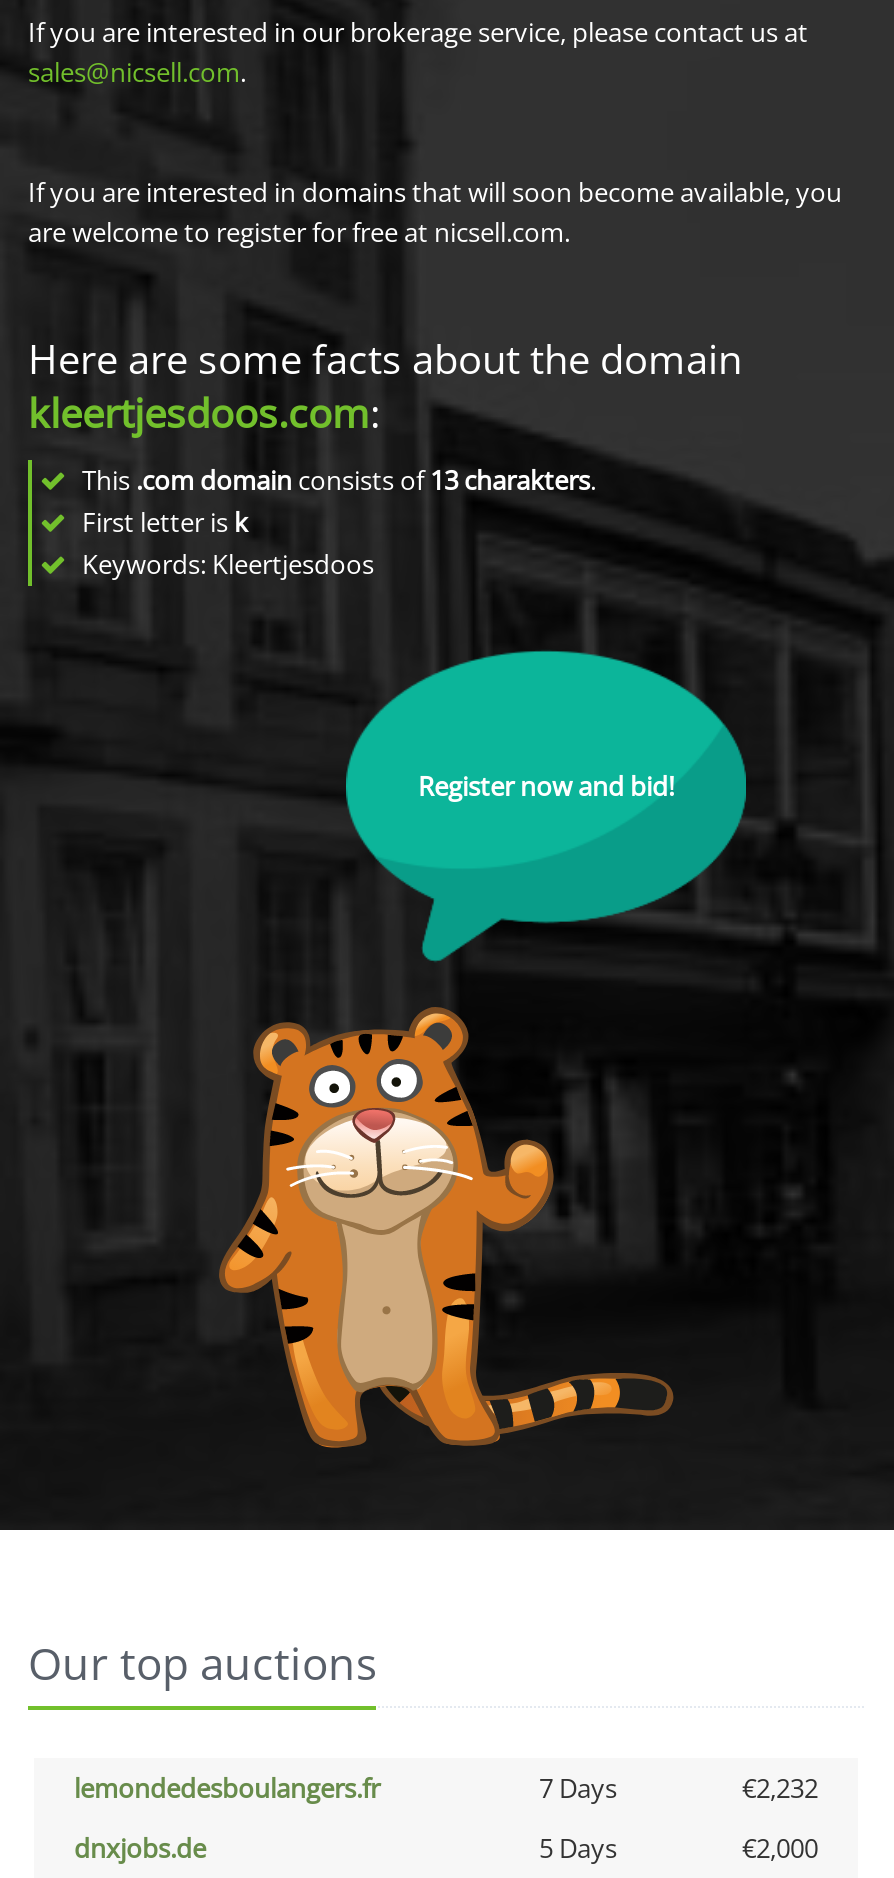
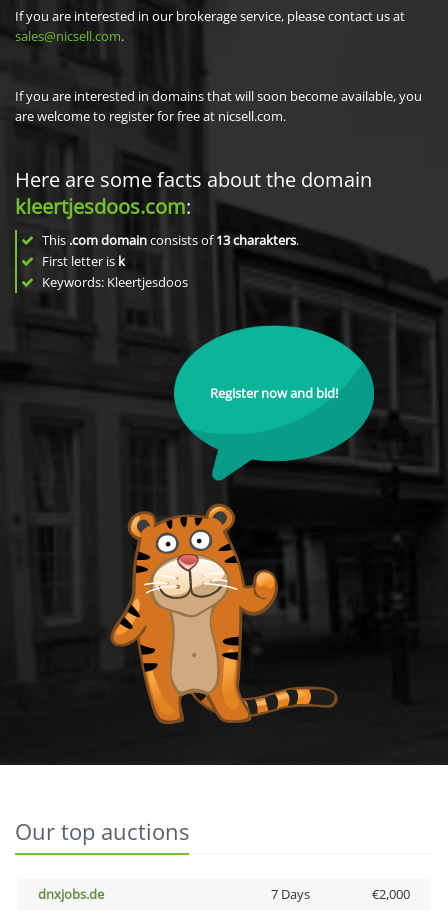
- lemondedesboulangers.fr
- 7 Days
- €2,232

- 5 Days
+ 7 Days
